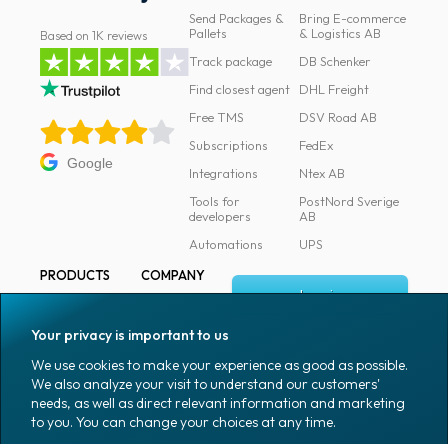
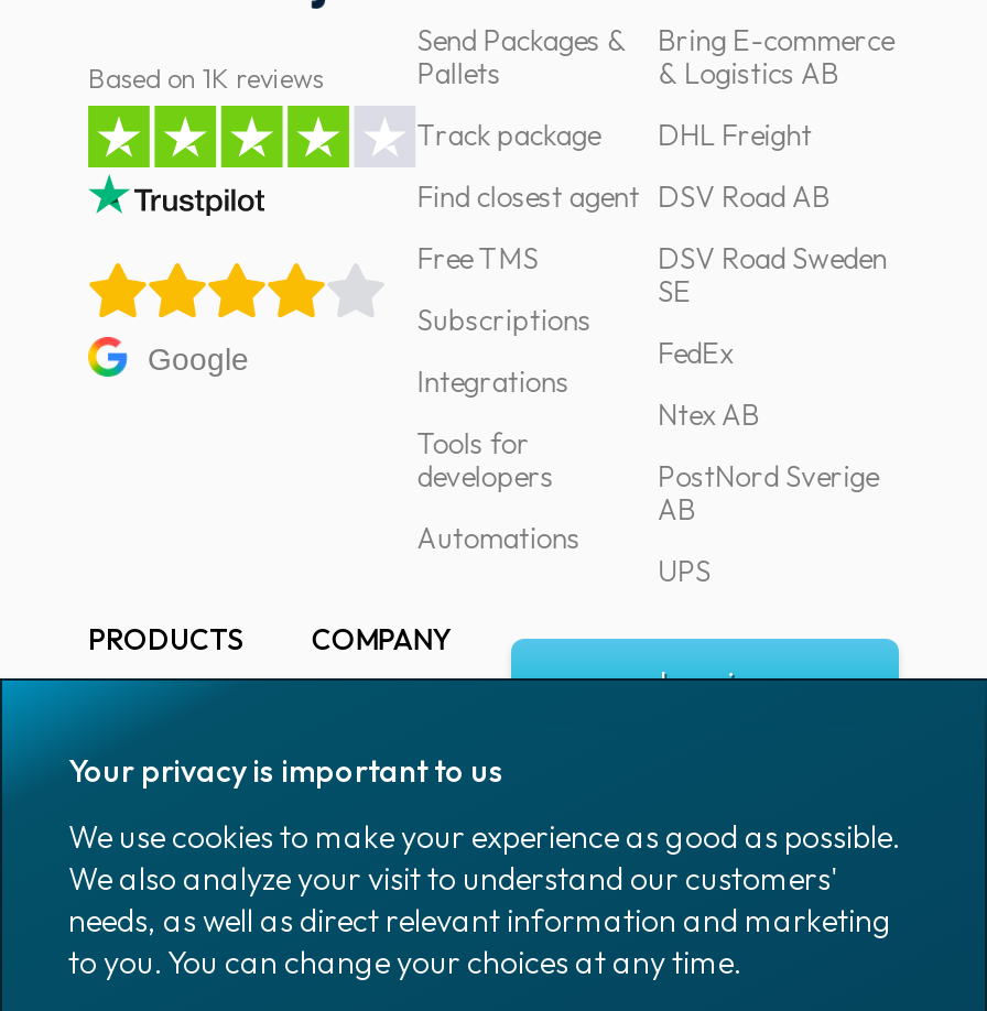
- DB Schenker

moved up: DHL Freight | DSV Road AB

+ DSV Road Sweden
+ SE
